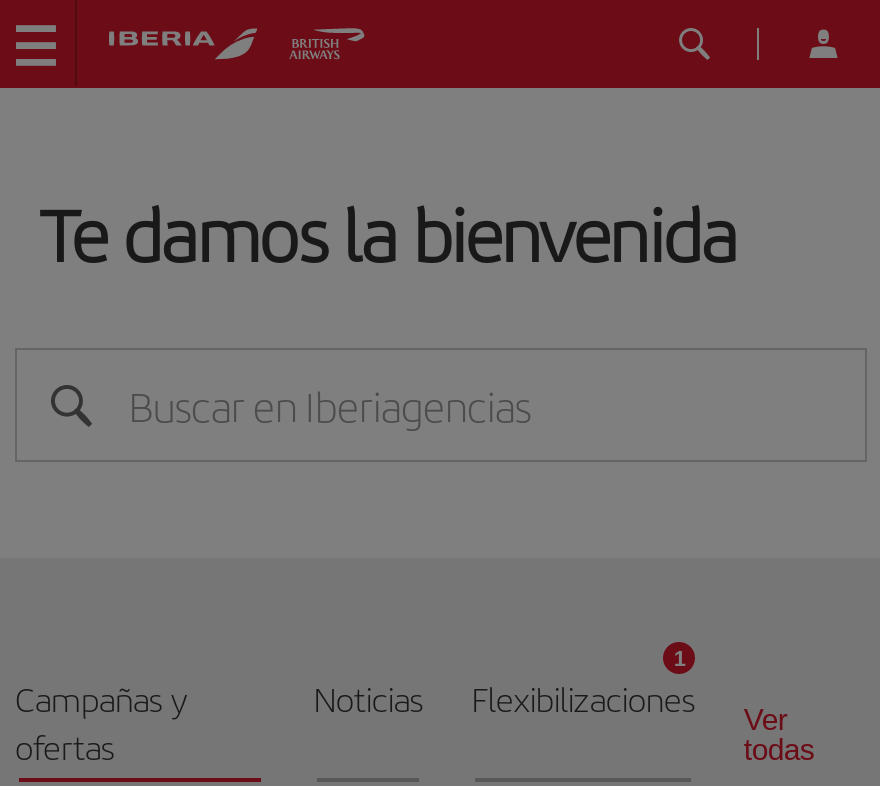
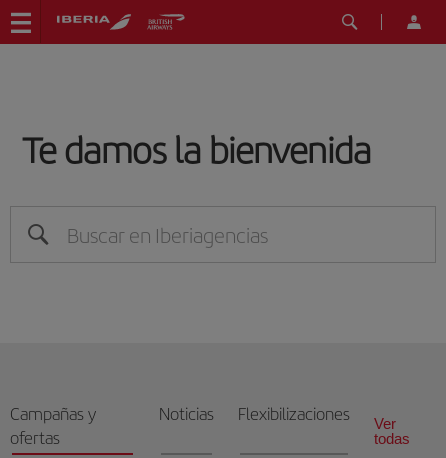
- 1
